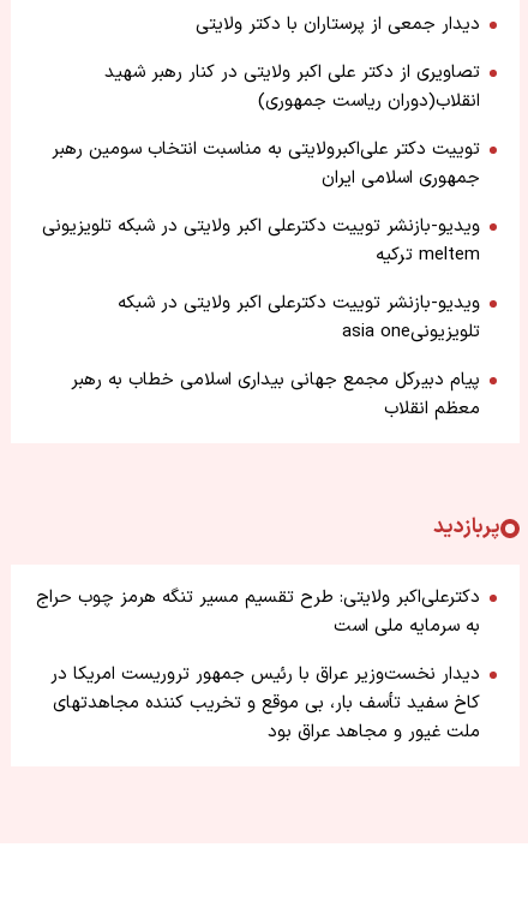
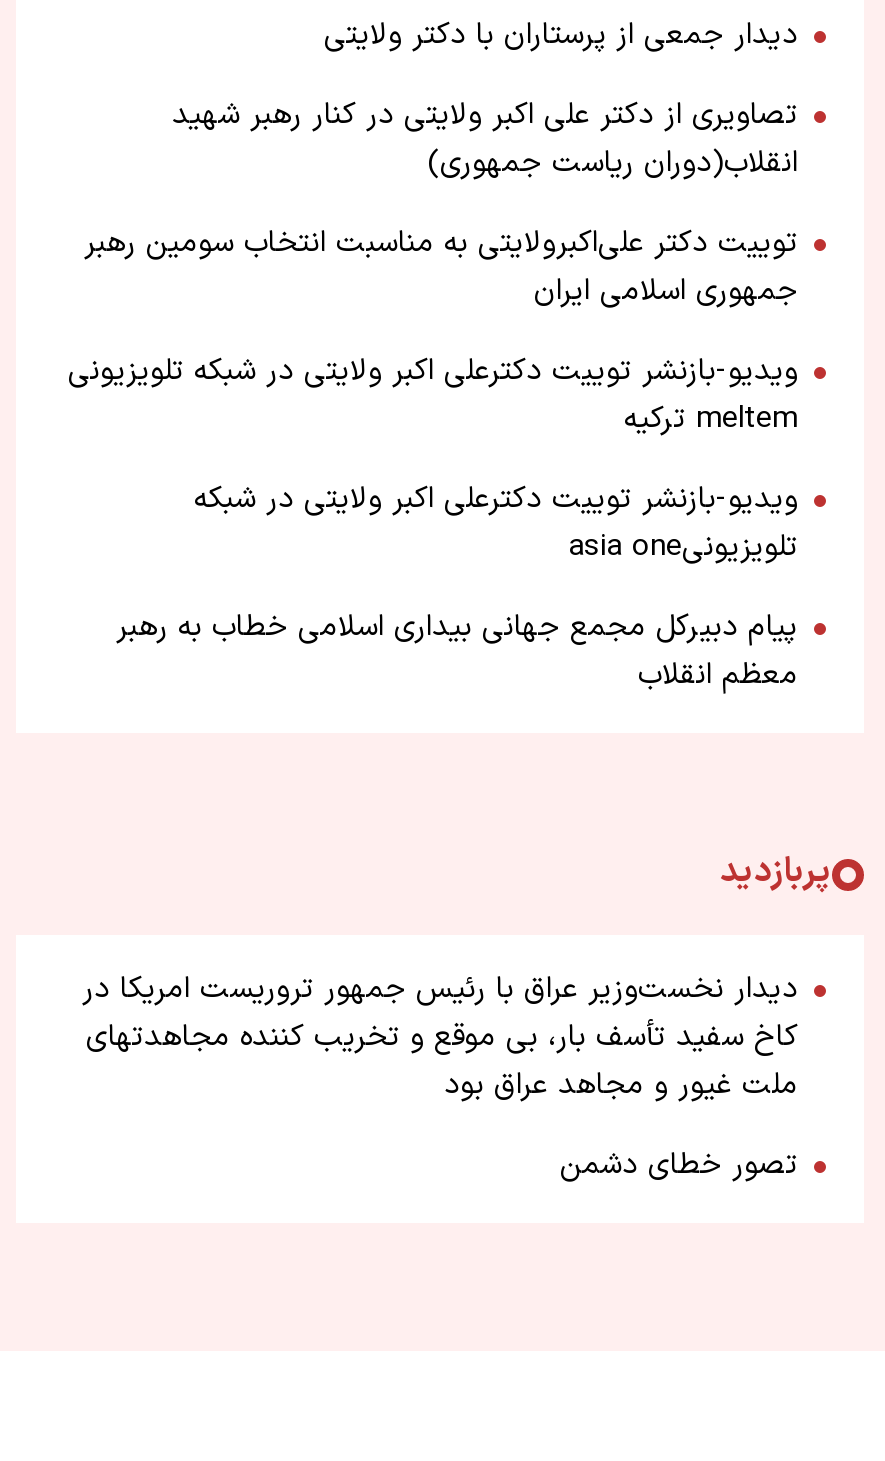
- دکترعلی‌اکبر ولایتی: طرح تقسیم مسیر تنگه هرمز چوب حراج
- به سرمایه ملی است

moved up: دیدار نخست‌وزیر عراق با رئیس جمهور تروریست امریکا در | کاخ سفید تأسف بار، بی موقع و تخریب کننده مجاهدتهای | ملت غیور و مجاهد عراق بود

+ تصور خطای دشمن
